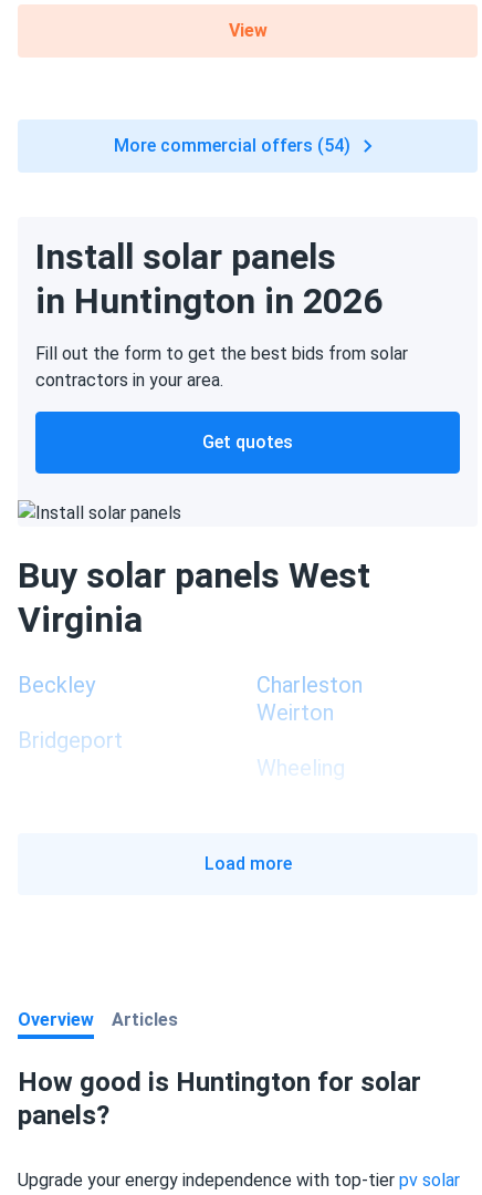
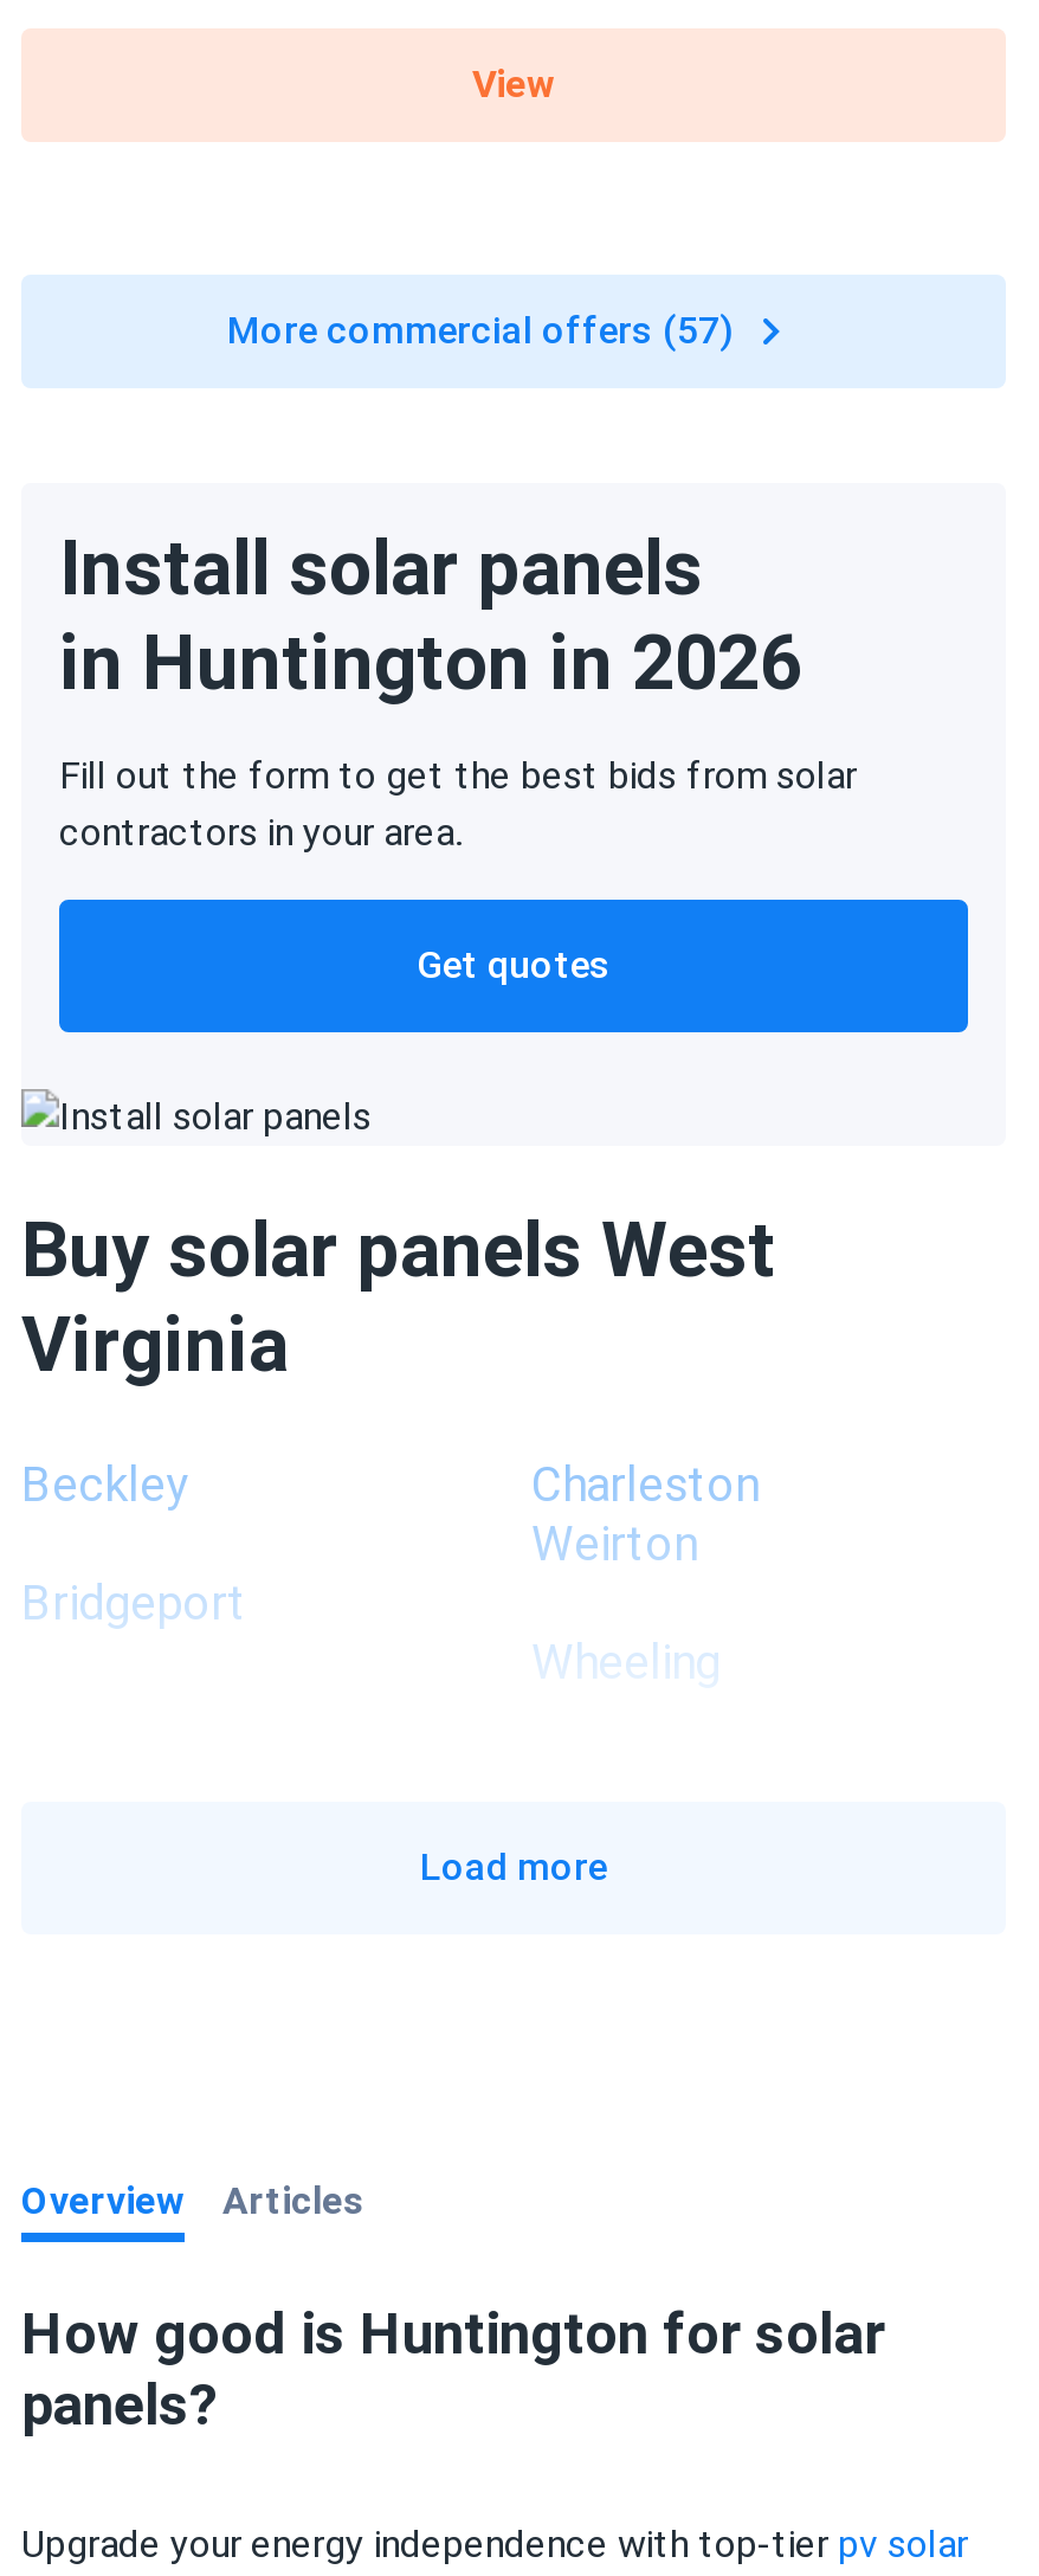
- More commercial offers (54)
+ More commercial offers (57)
